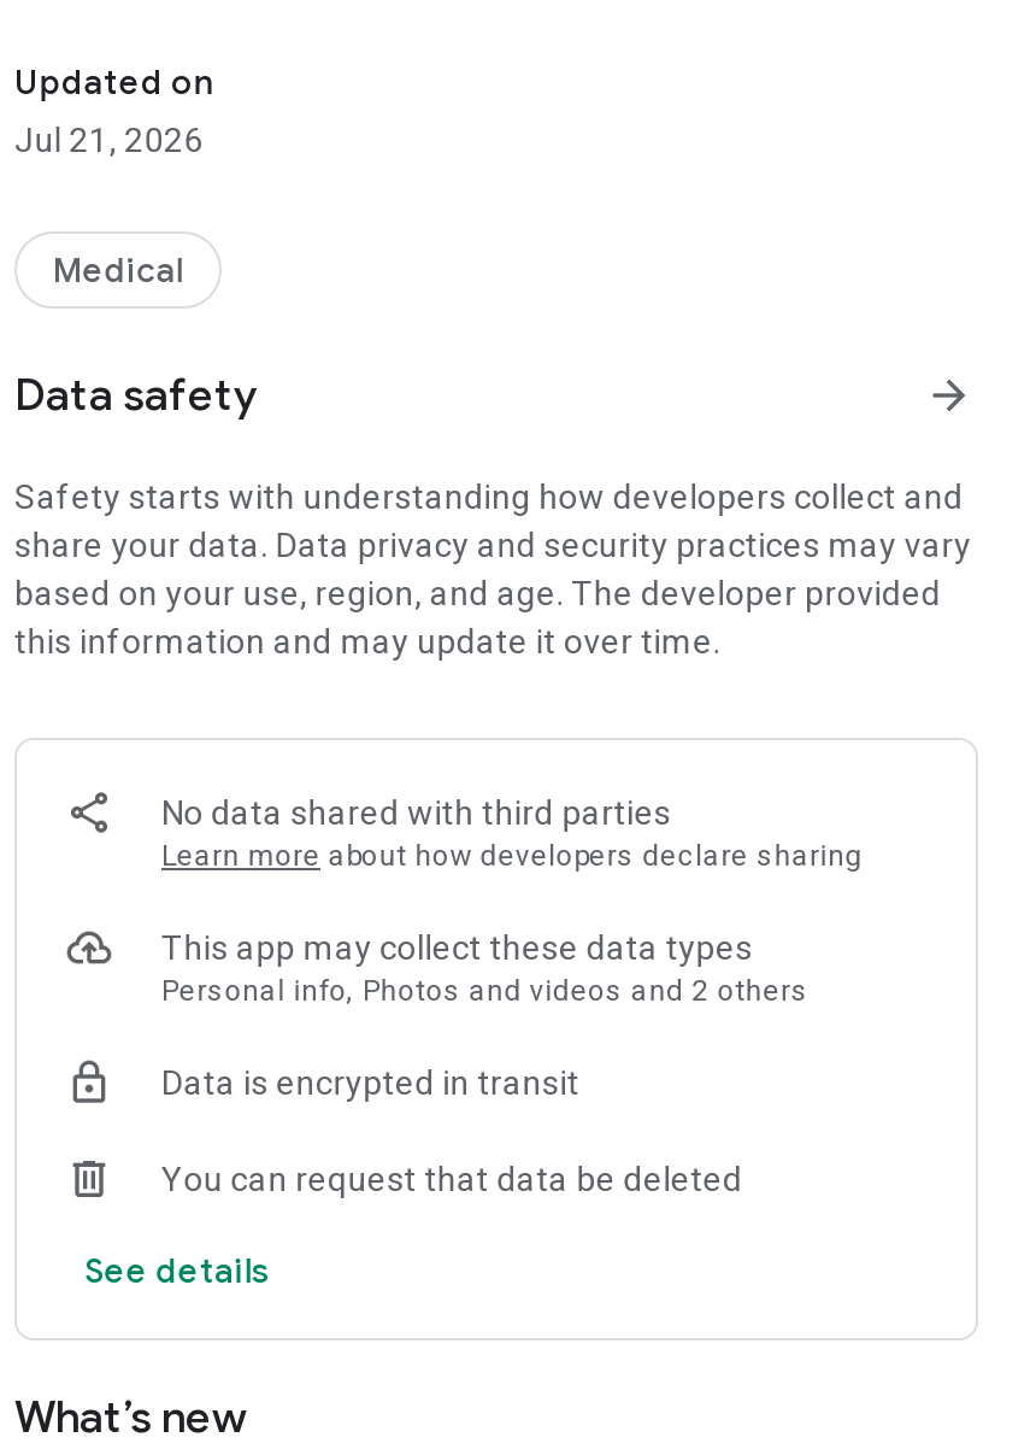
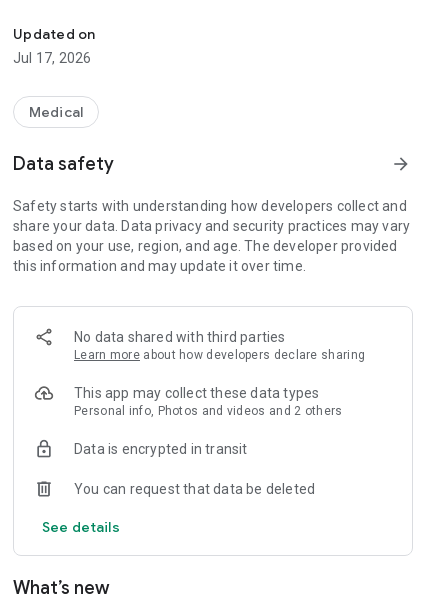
- Jul 21, 2026
+ Jul 17, 2026
